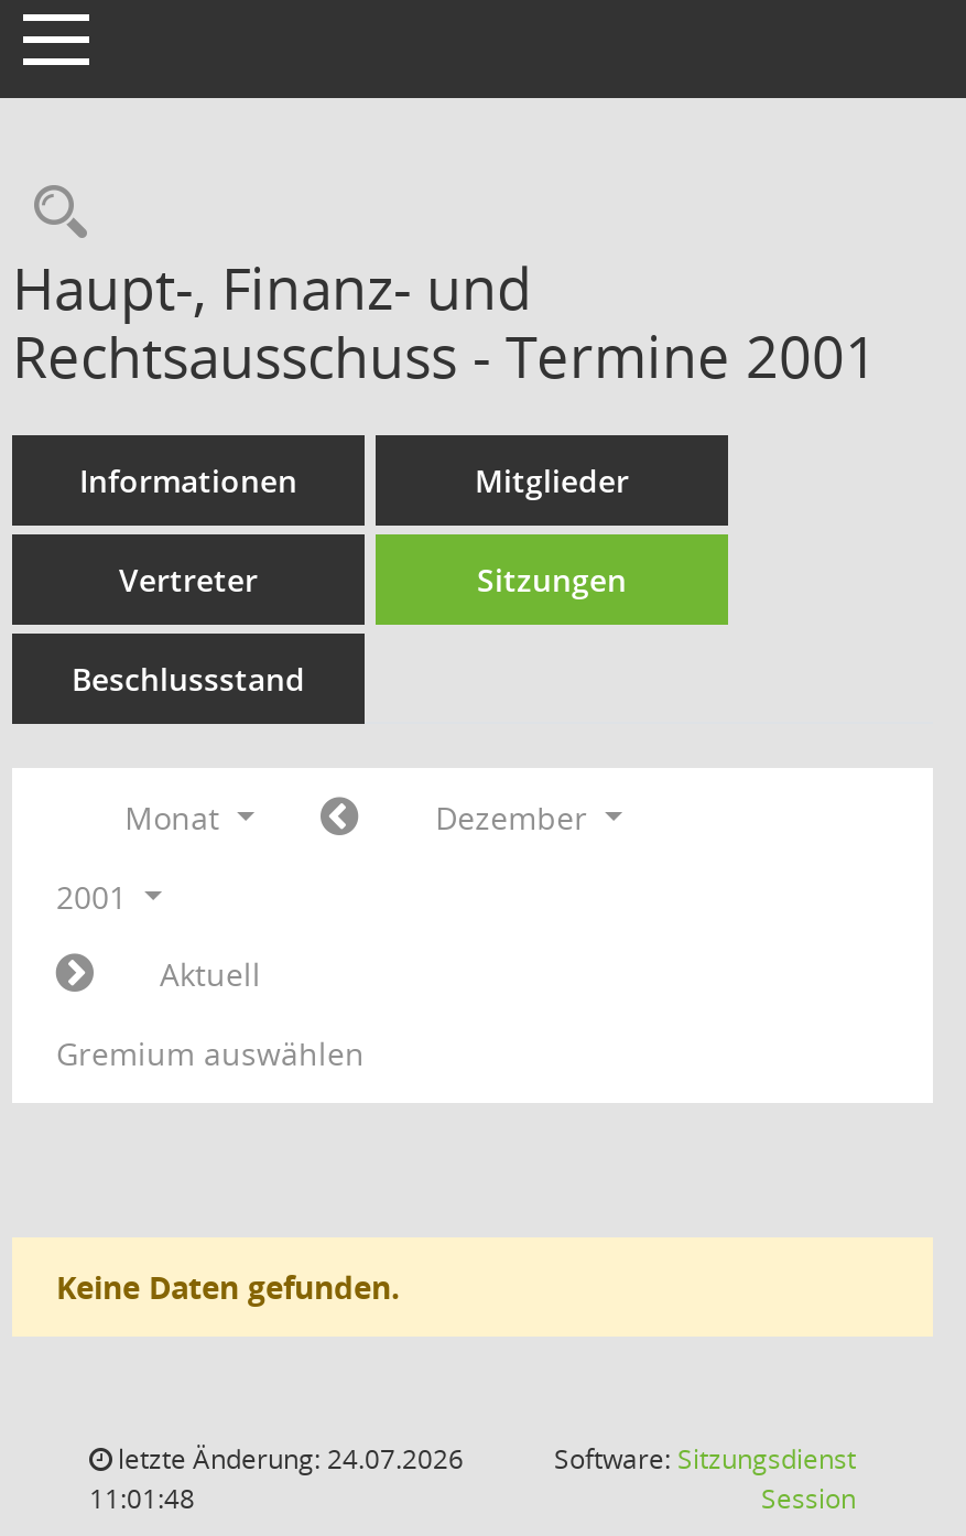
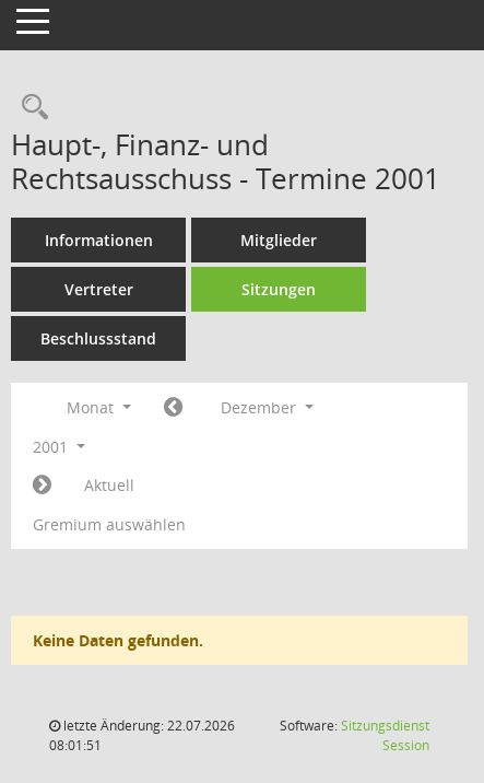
- letzte Änderung: 24.07.2026
+ letzte Änderung: 22.07.2026

- 11:01:48
+ 08:01:51
